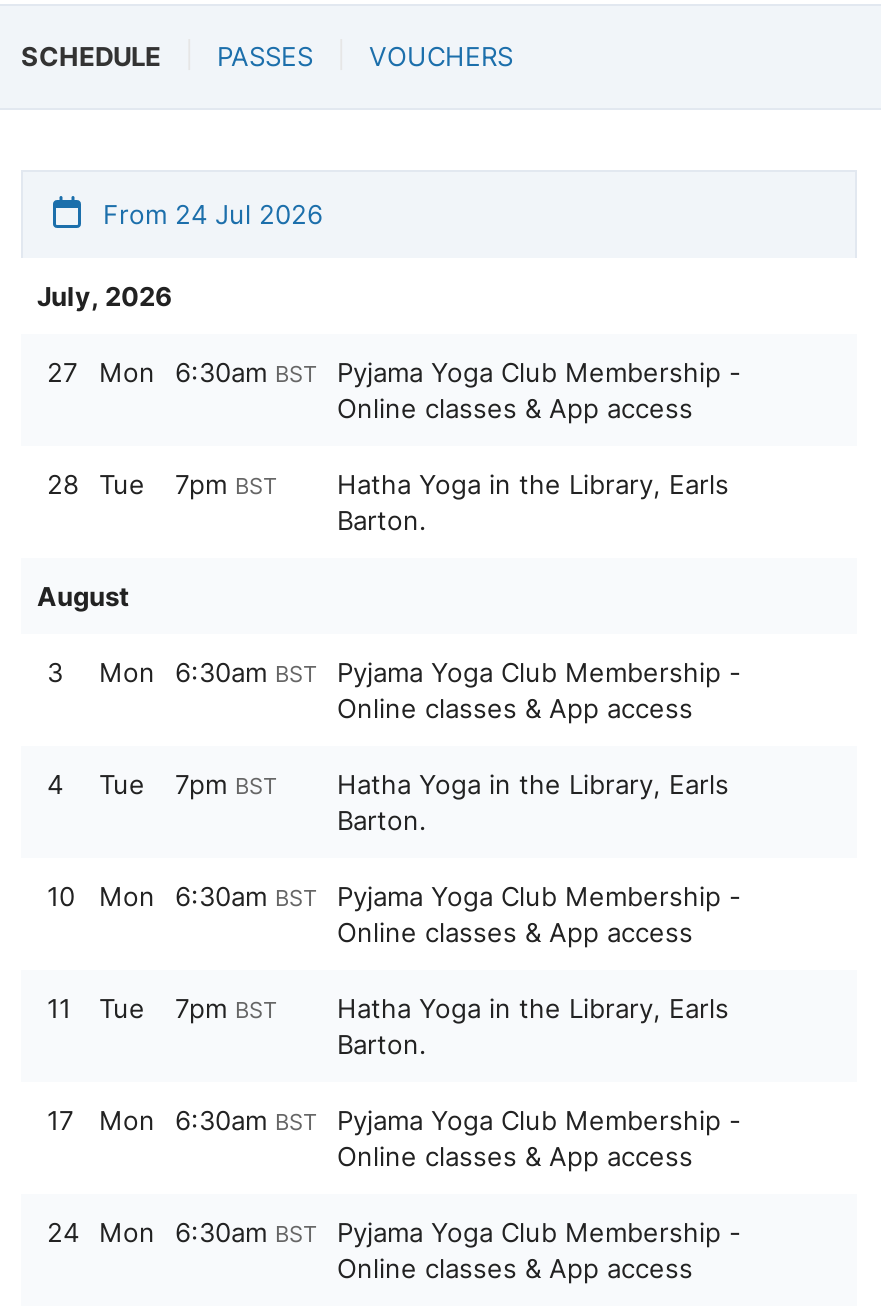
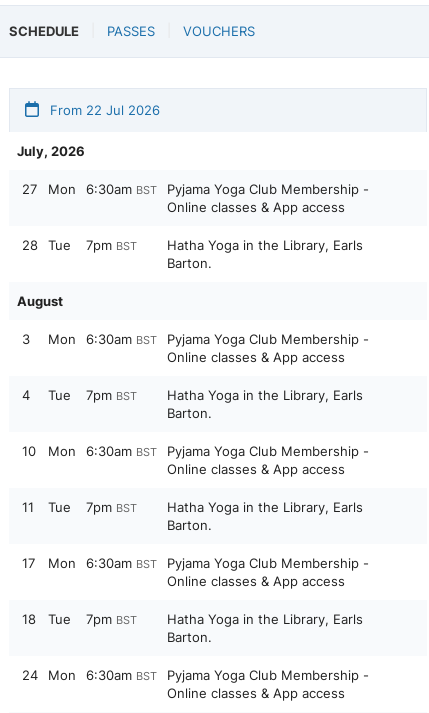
- From 24 Jul 2026
+ From 22 Jul 2026

+ 18
+ Tue
+ 7pm BST
+ Hatha Yoga in the Library, Earls
+ Barton.
